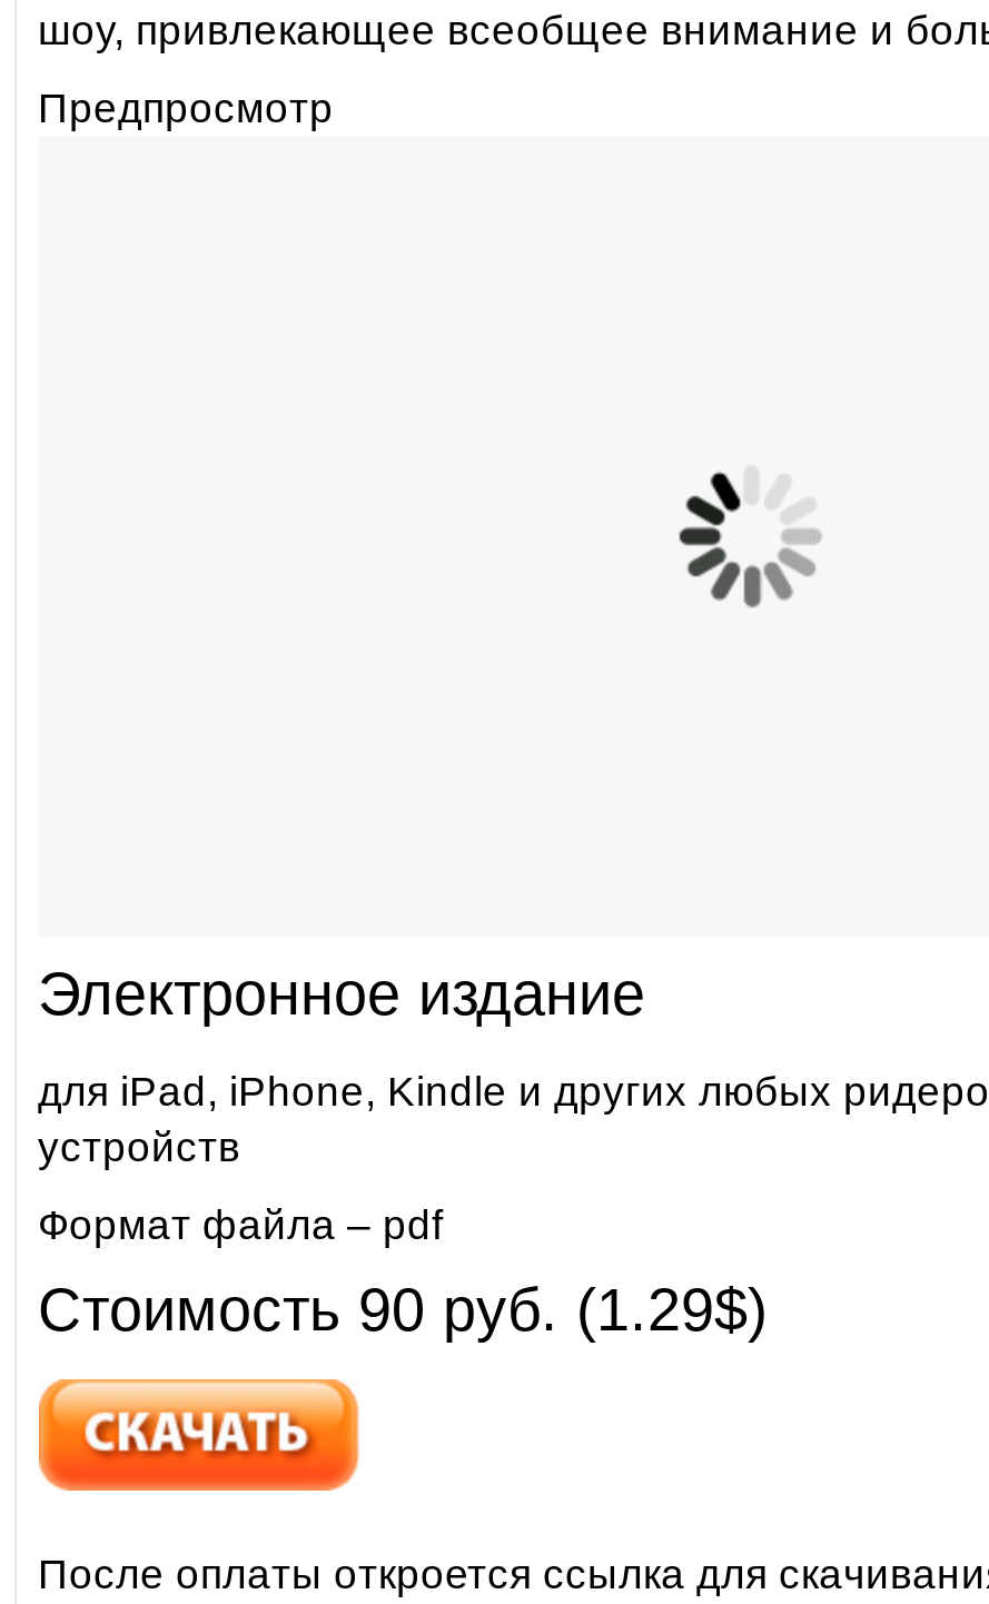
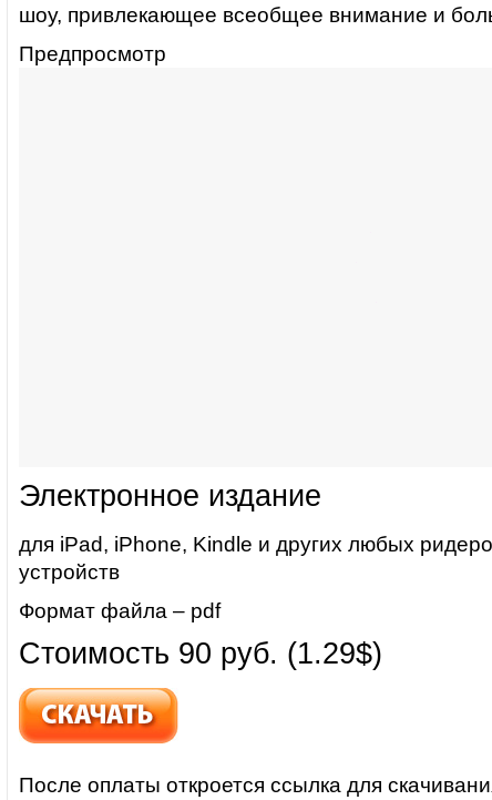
- [image]
